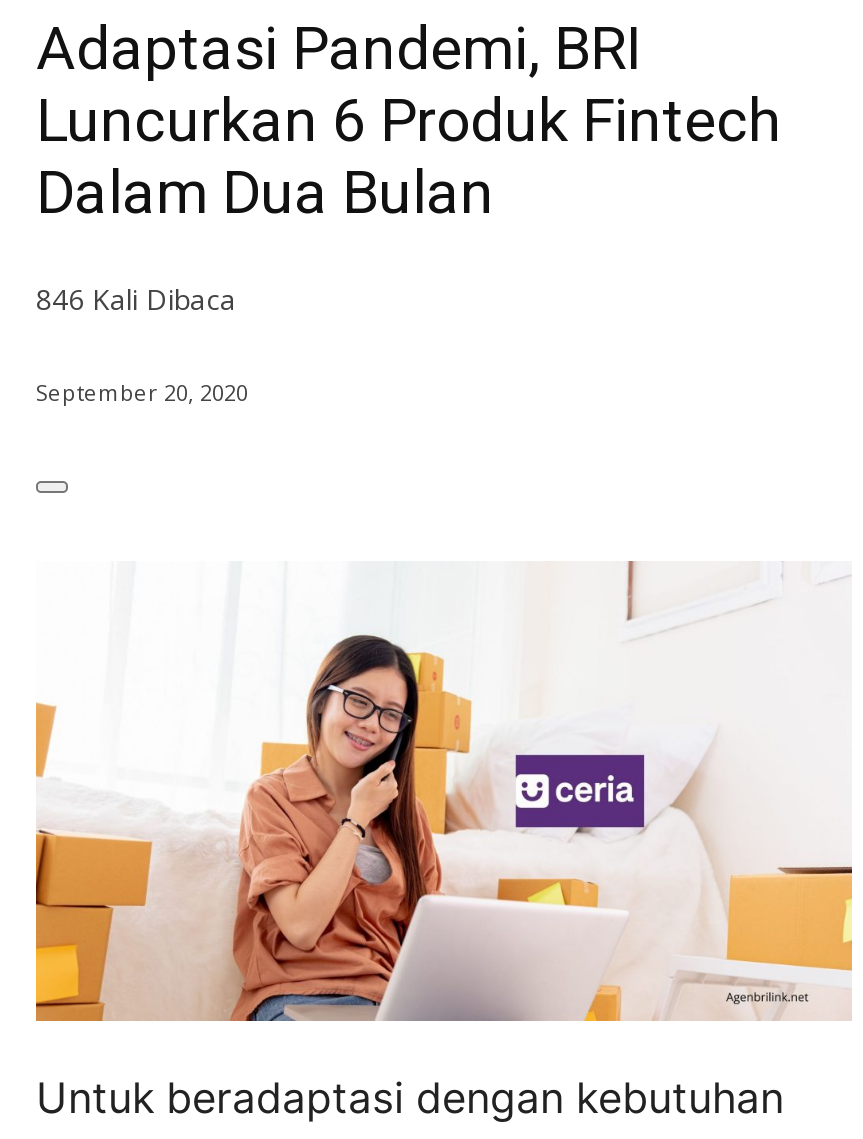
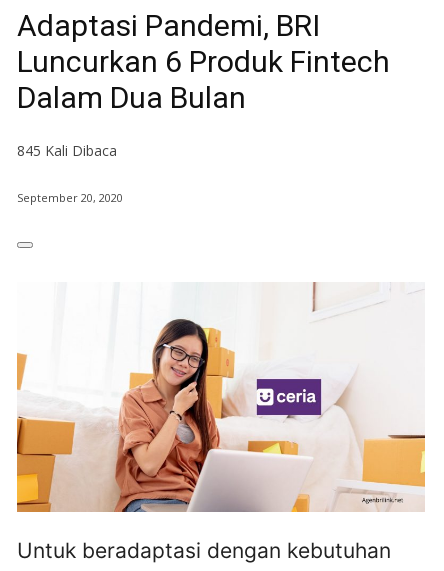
- 846 Kali Dibaca
+ 845 Kali Dibaca
